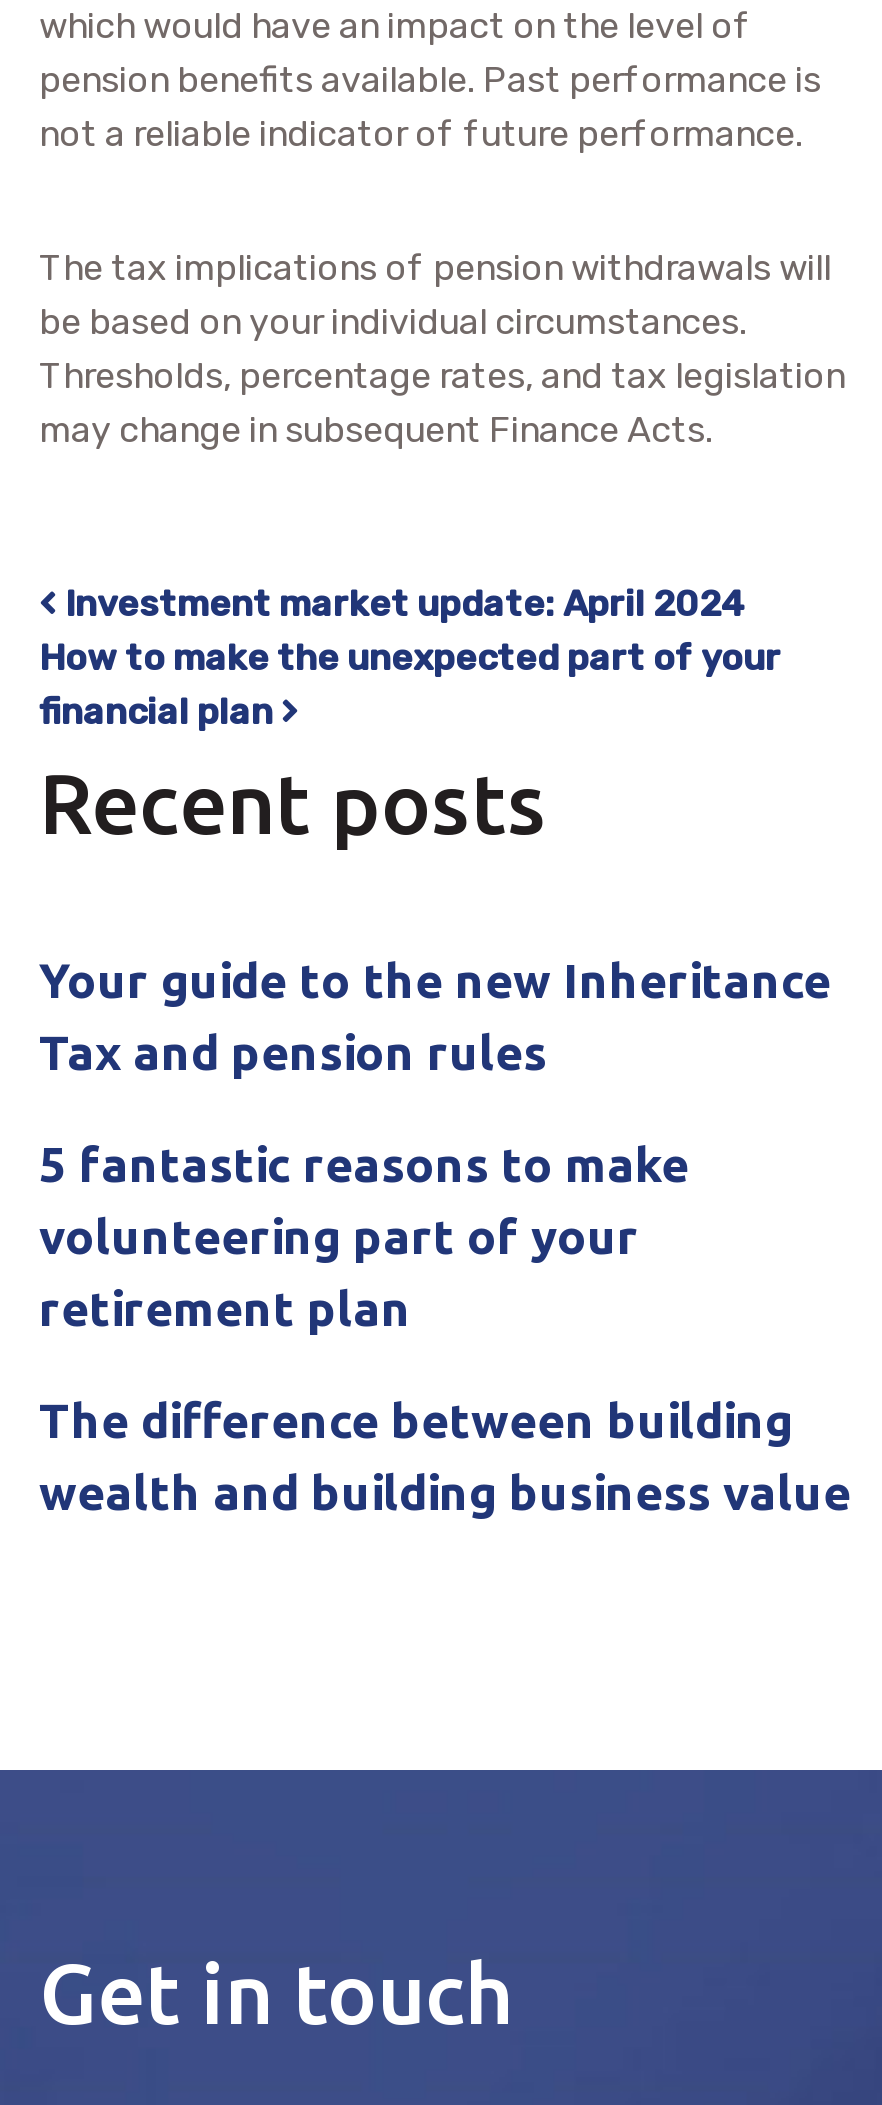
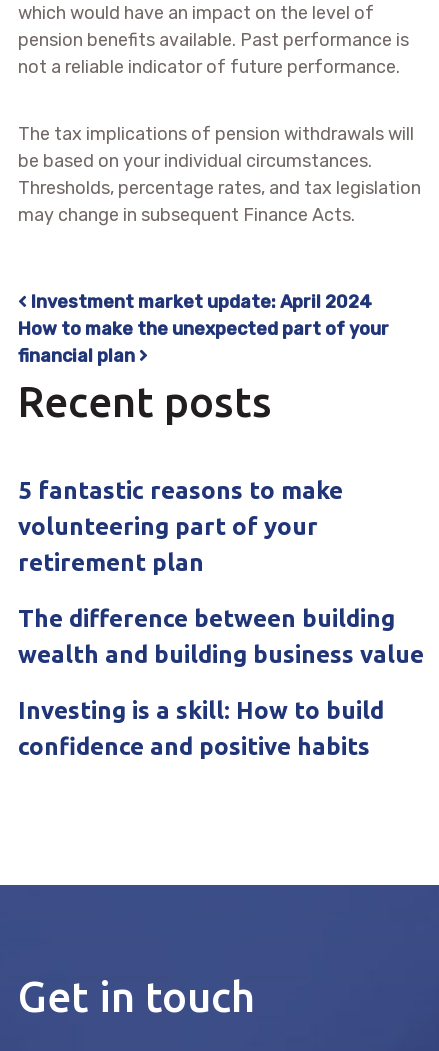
- Your guide to the new Inheritance
- Tax and pension rules

moved up: 5 fantastic reasons to make | volunteering part of your | retirement plan | The difference between building | wealth and building business value

+ Investing is a skill: How to build
+ confidence and positive habits
